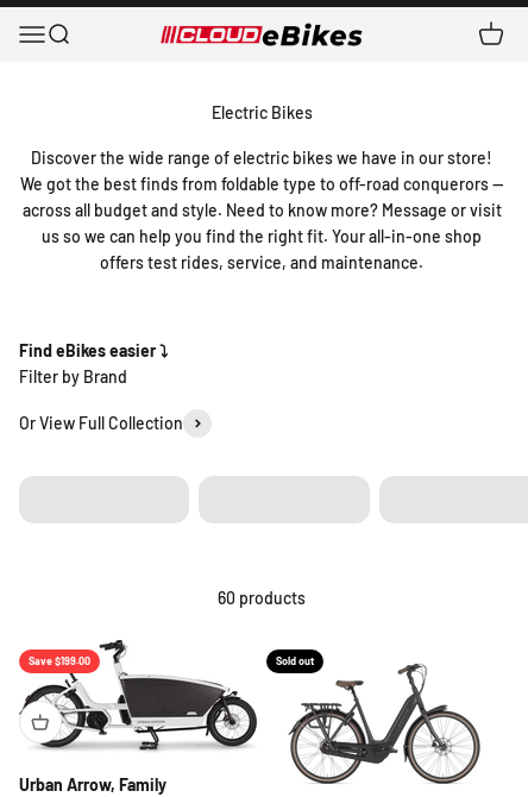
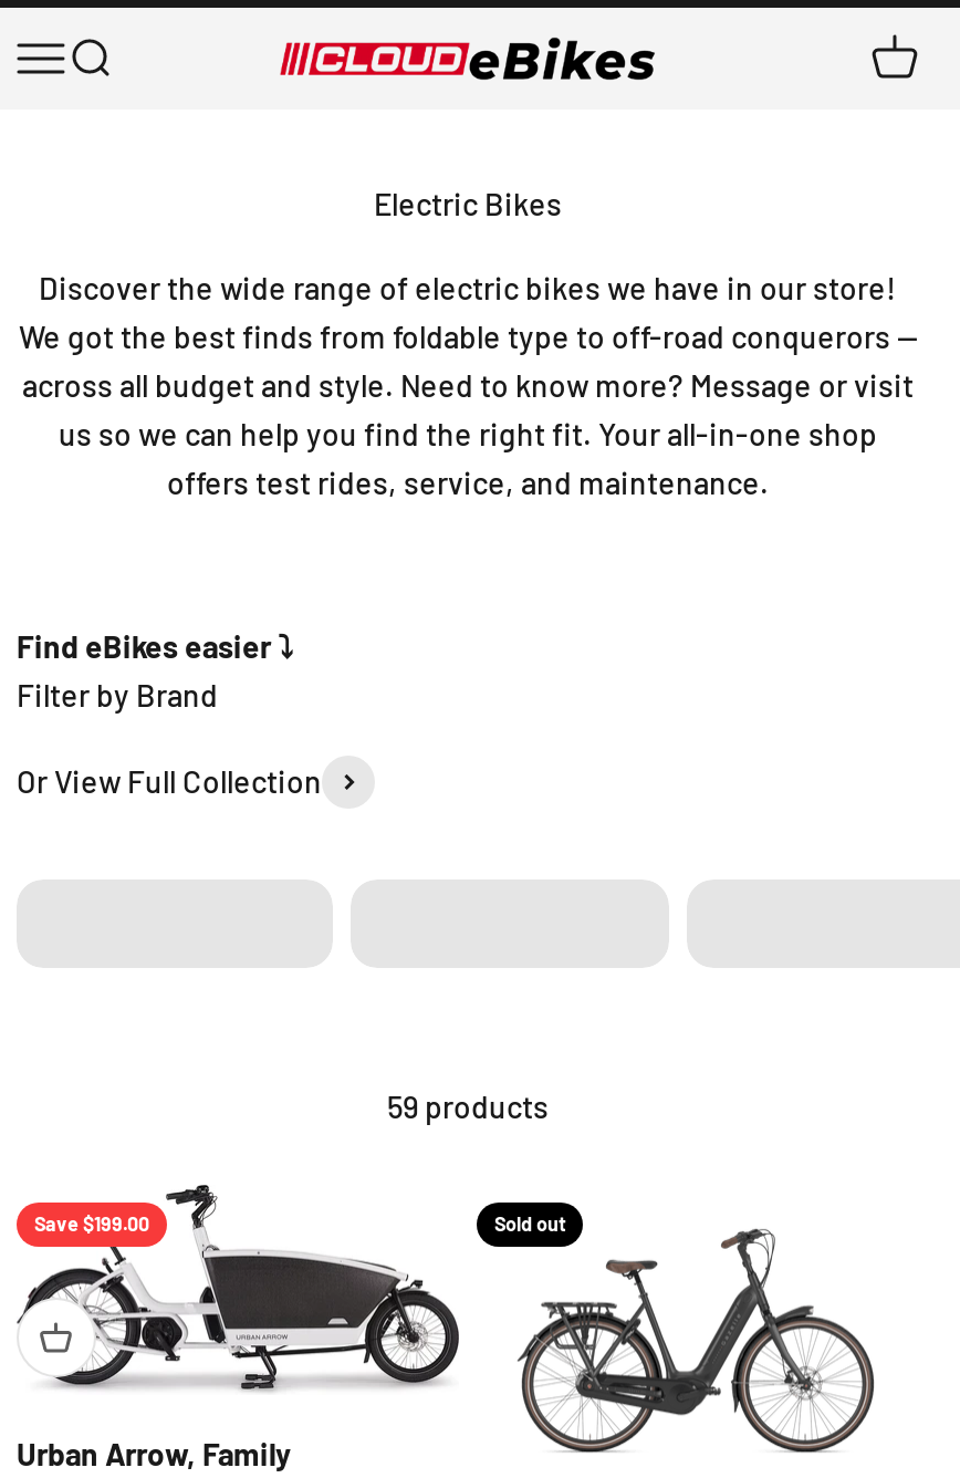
- 60 products
+ 59 products
